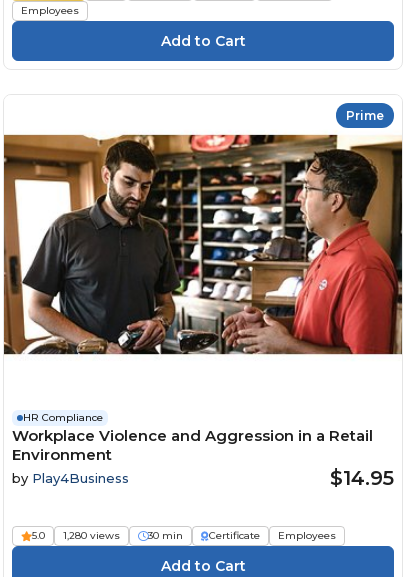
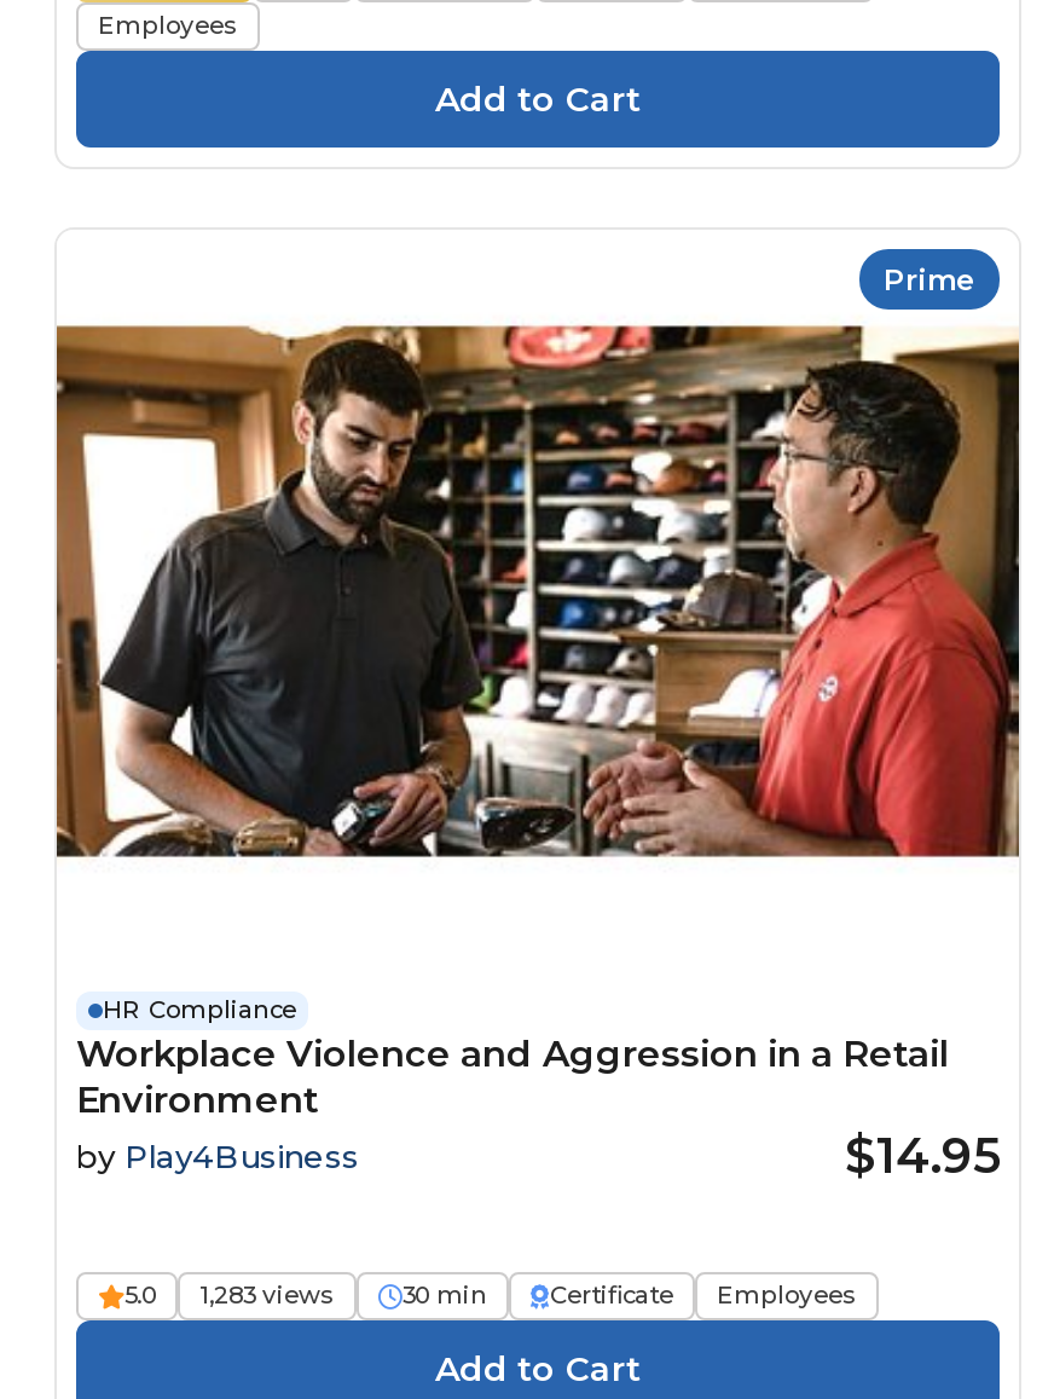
- 5.0 1,280 views
+ 5.0 1,283 views
